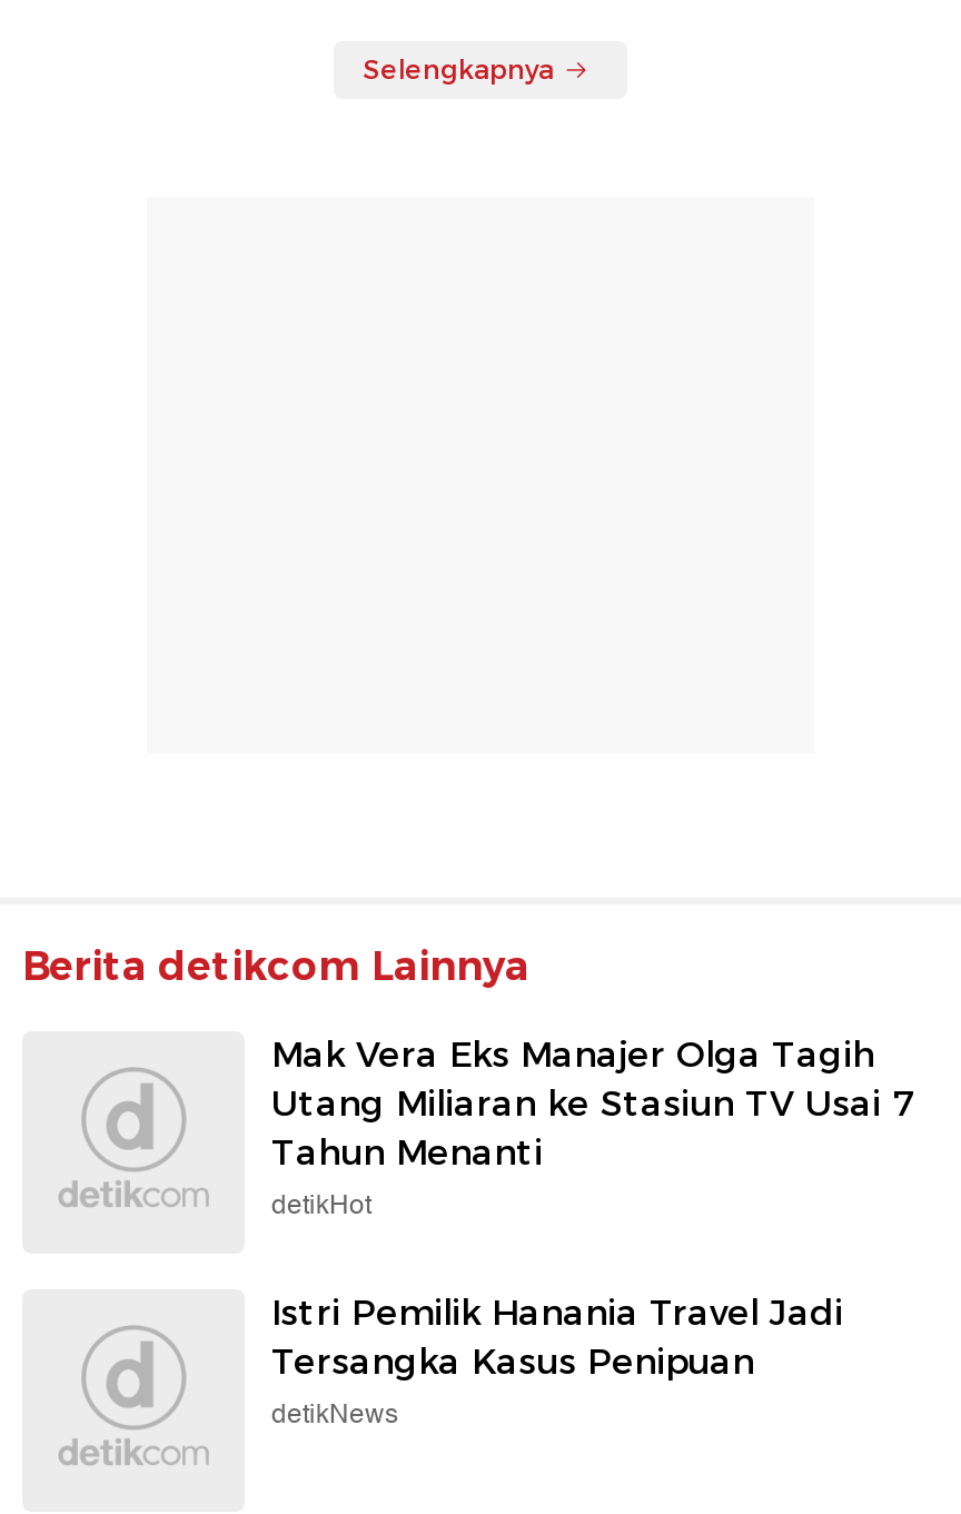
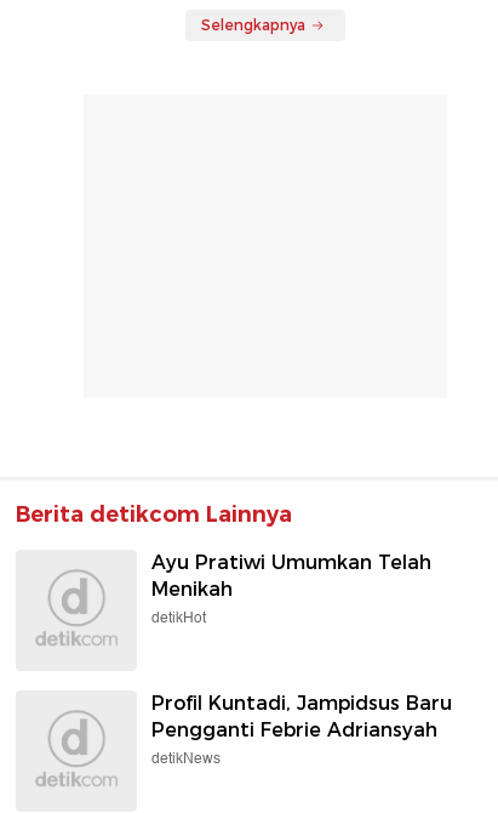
- Mak Vera Eks Manajer Olga Tagih
- Utang Miliaran ke Stasiun TV Usai 7
- Tahun Menanti
+ Ayu Pratiwi Umumkan Telah
+ Menikah

moved up: detikHot

- Istri Pemilik Hanania Travel Jadi
- Tersangka Kasus Penipuan
+ Profil Kuntadi, Jampidsus Baru
+ Pengganti Febrie Adriansyah
